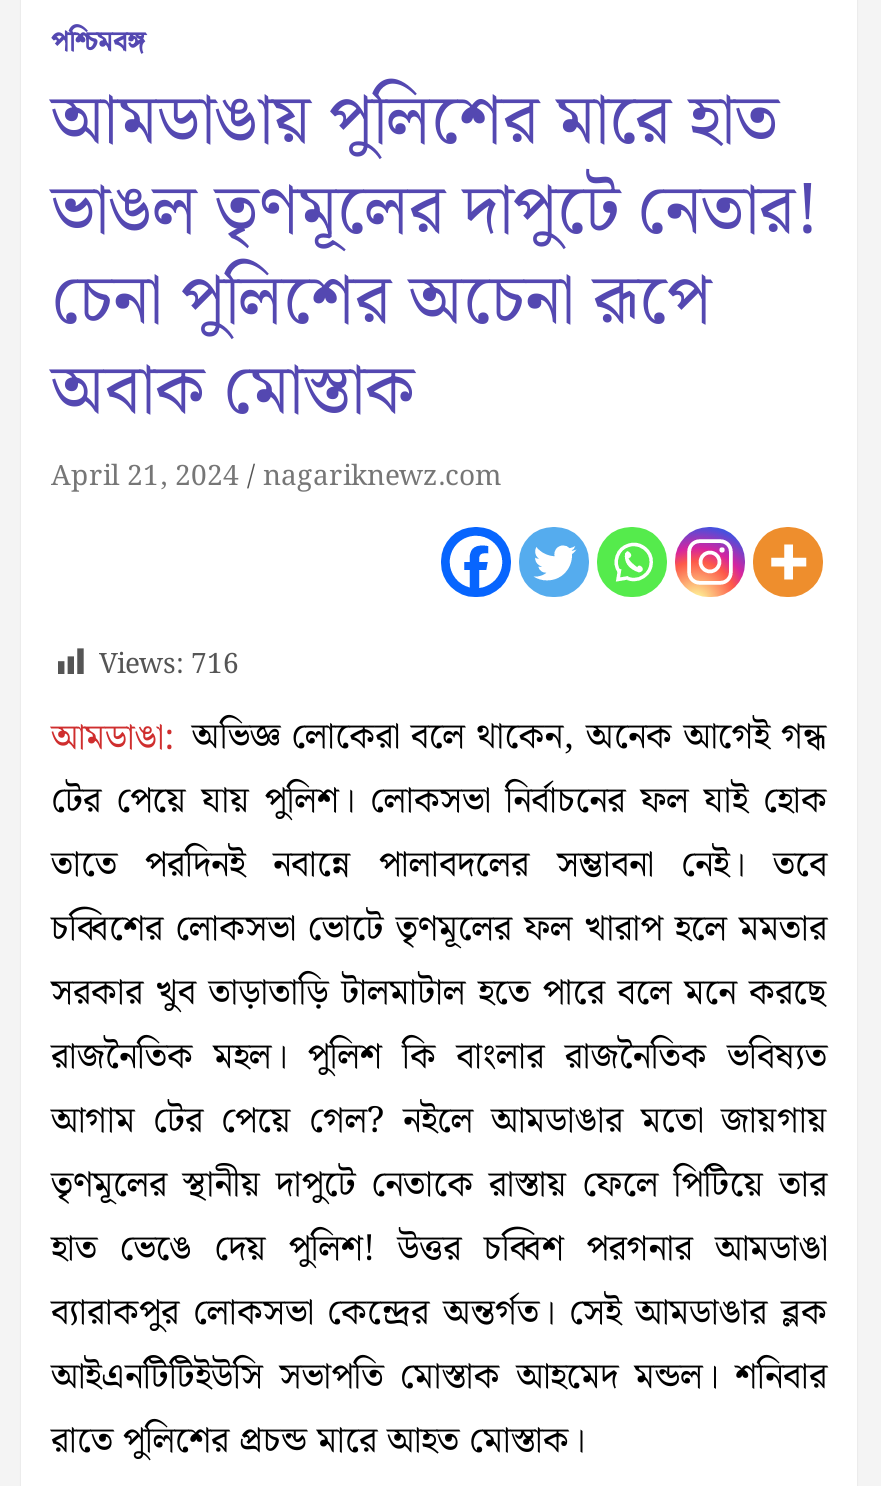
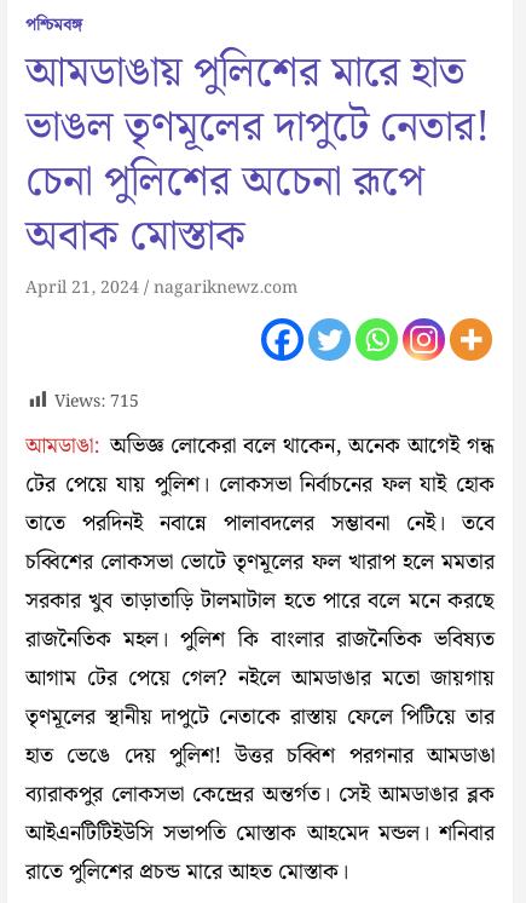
- Views: 716
+ Views: 715
